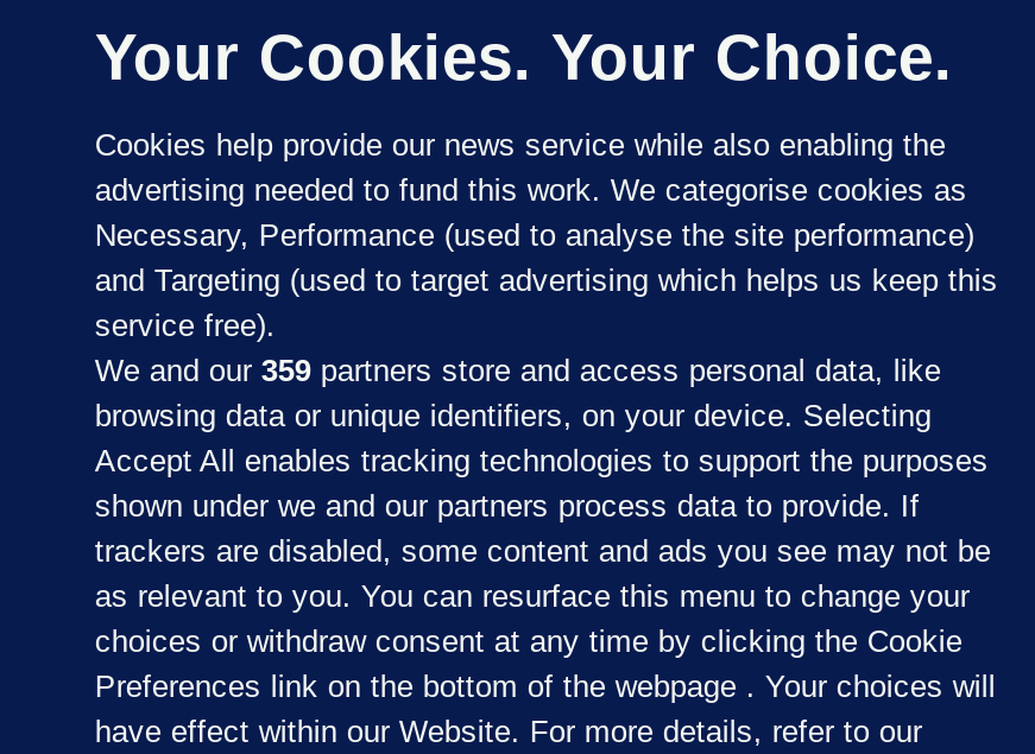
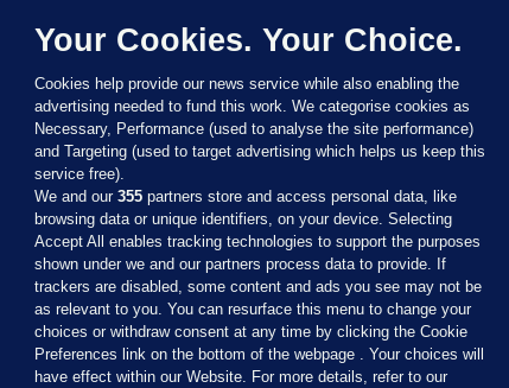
- We and our 359 partners store and access personal data, like
+ We and our 355 partners store and access personal data, like
